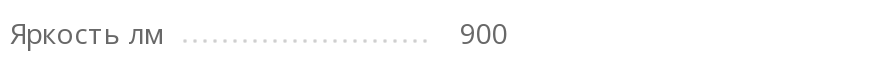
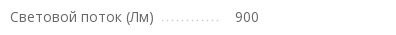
- Яркость лм
+ Световой поток (Лм)
